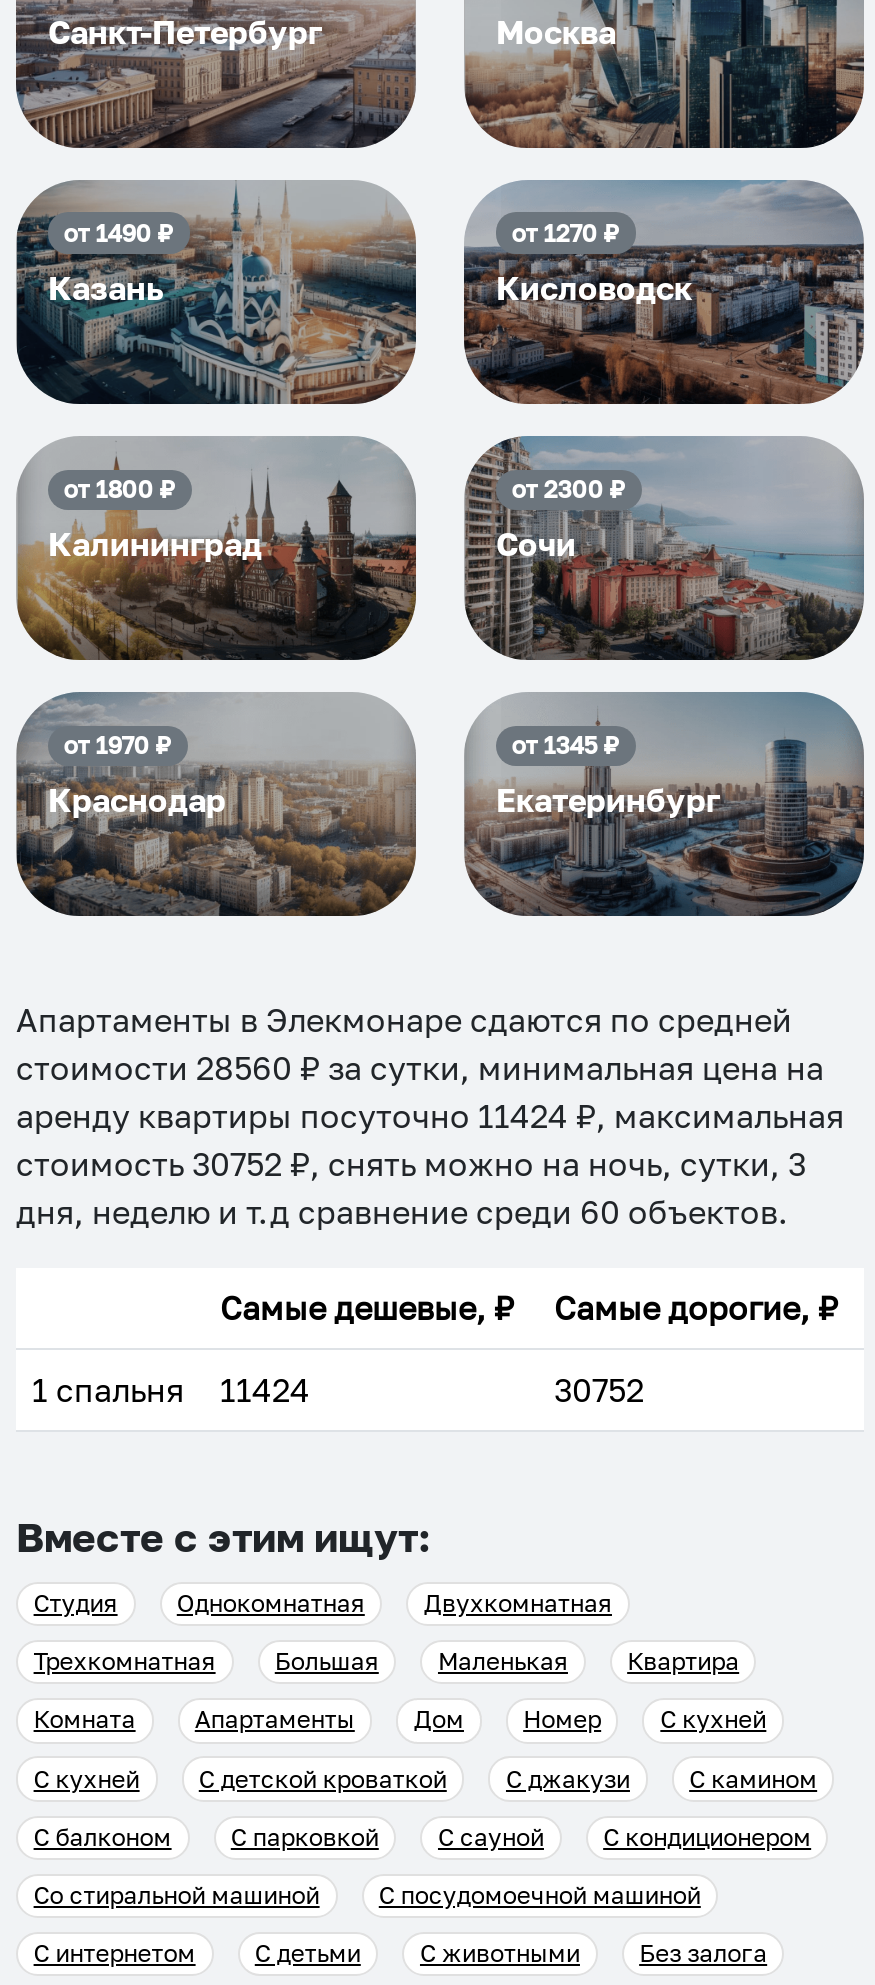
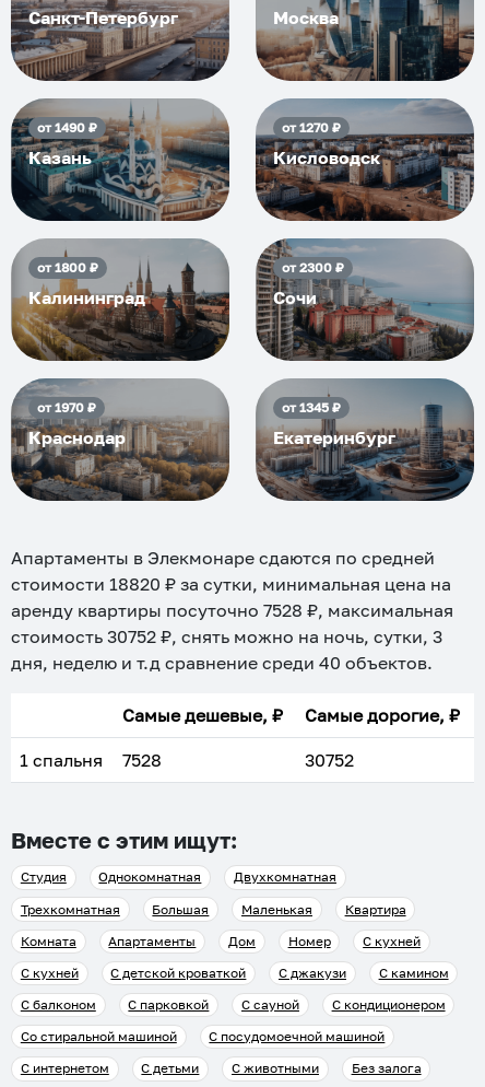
- стоимости 28560 ₽ за сутки, минимальная цена на
+ стоимости 18820 ₽ за сутки, минимальная цена на

- аренду квартиры посуточно 11424 ₽, максимальная
+ аренду квартиры посуточно 7528 ₽, максимальная

- дня, неделю и т.д сравнение среди 60 объектов.
+ дня, неделю и т.д сравнение среди 40 объектов.

- 1 спальня 11424
+ 1 спальня 7528
